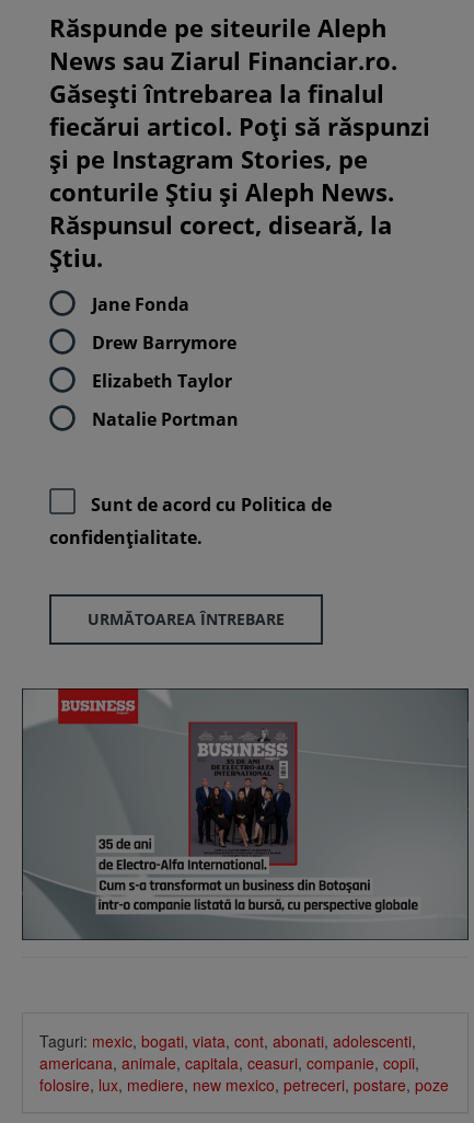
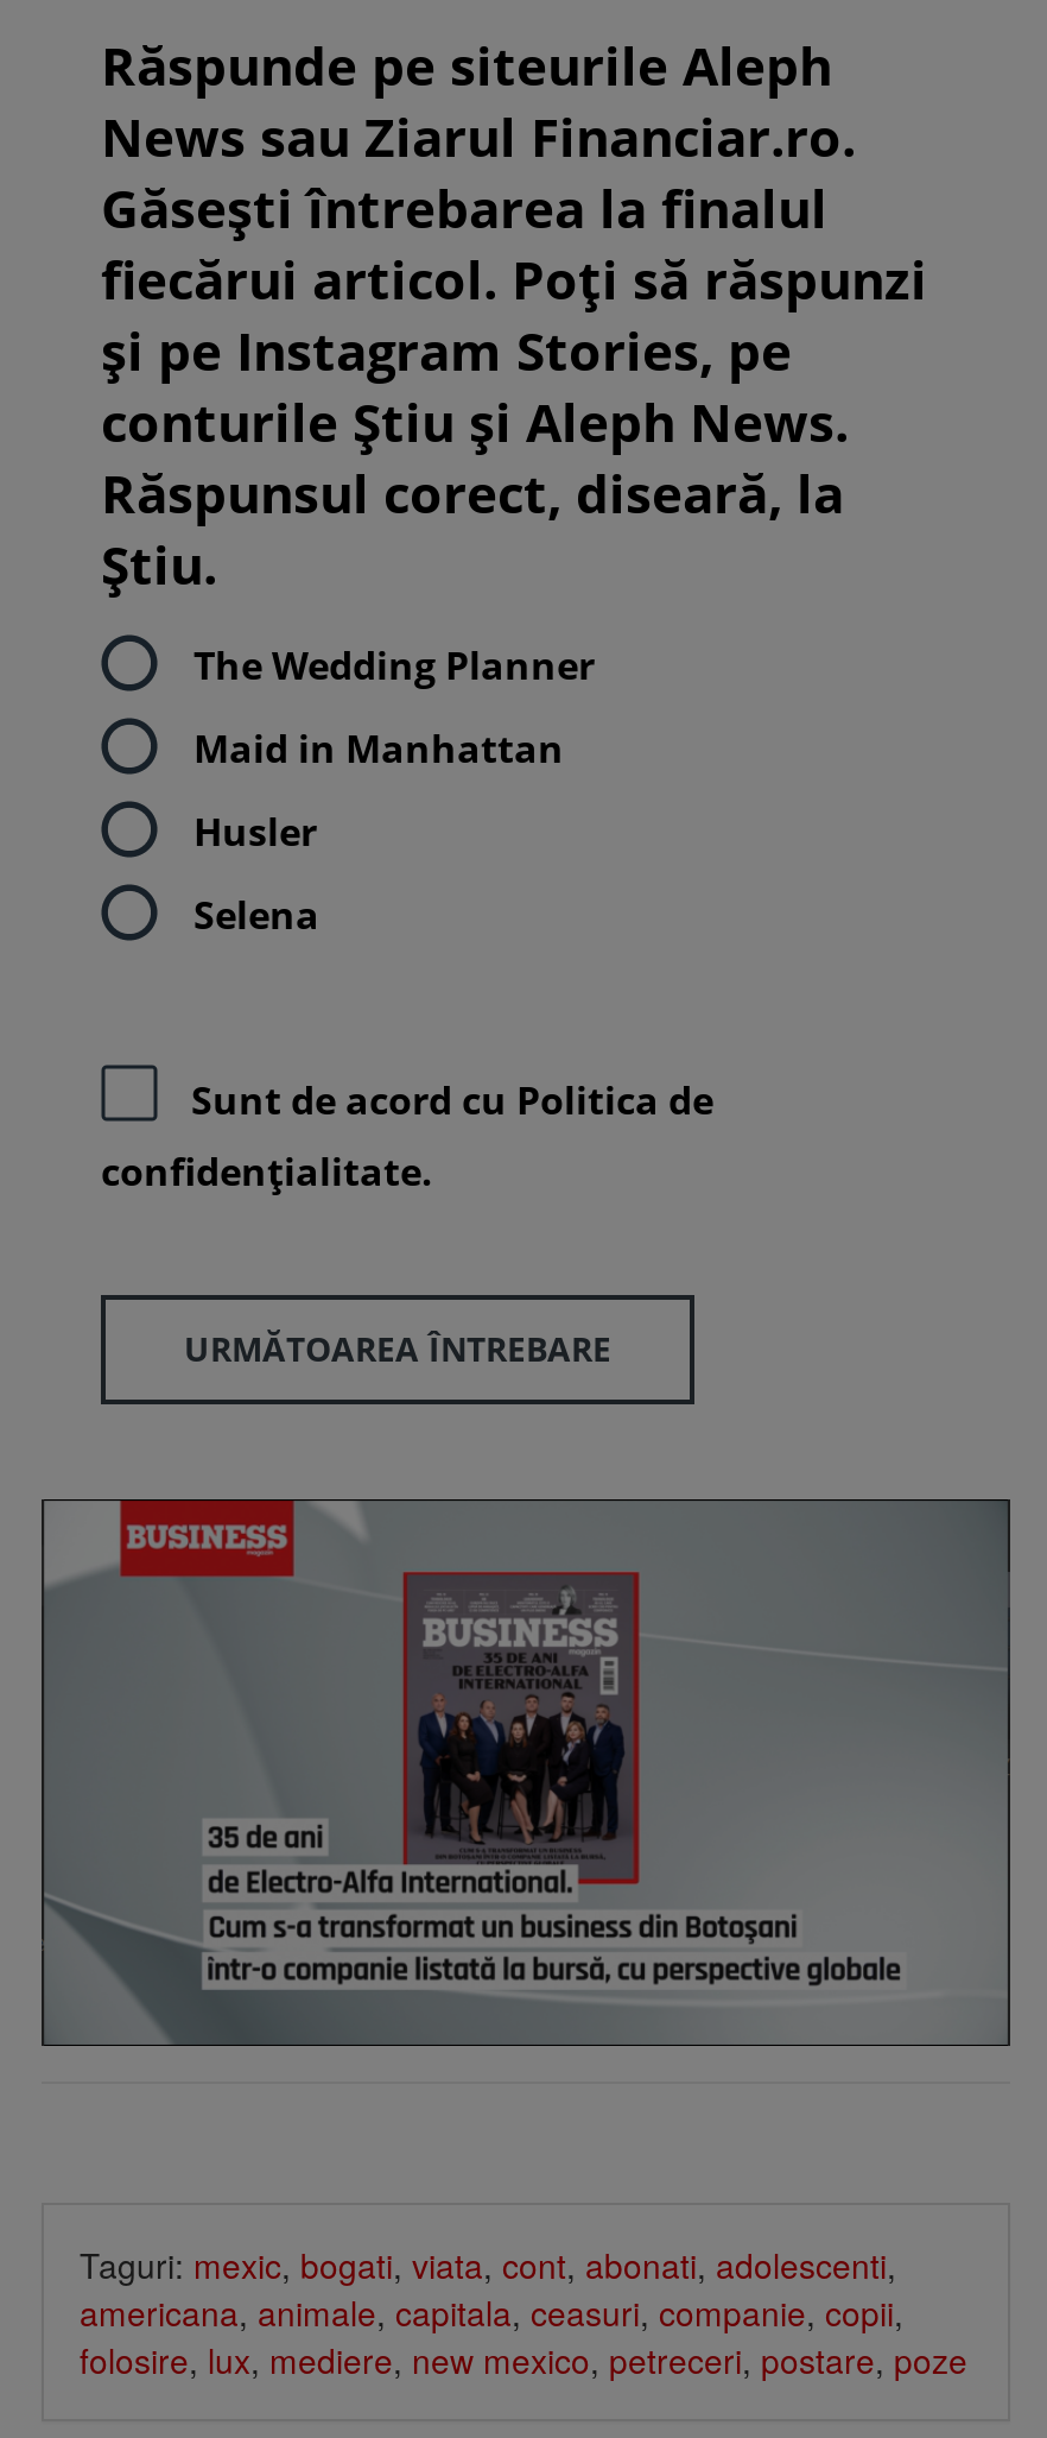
- Jane Fonda
+ The Wedding Planner

- Drew Barrymore
+ Maid in Manhattan

- Elizabeth Taylor
+ Husler

- Natalie Portman
+ Selena
